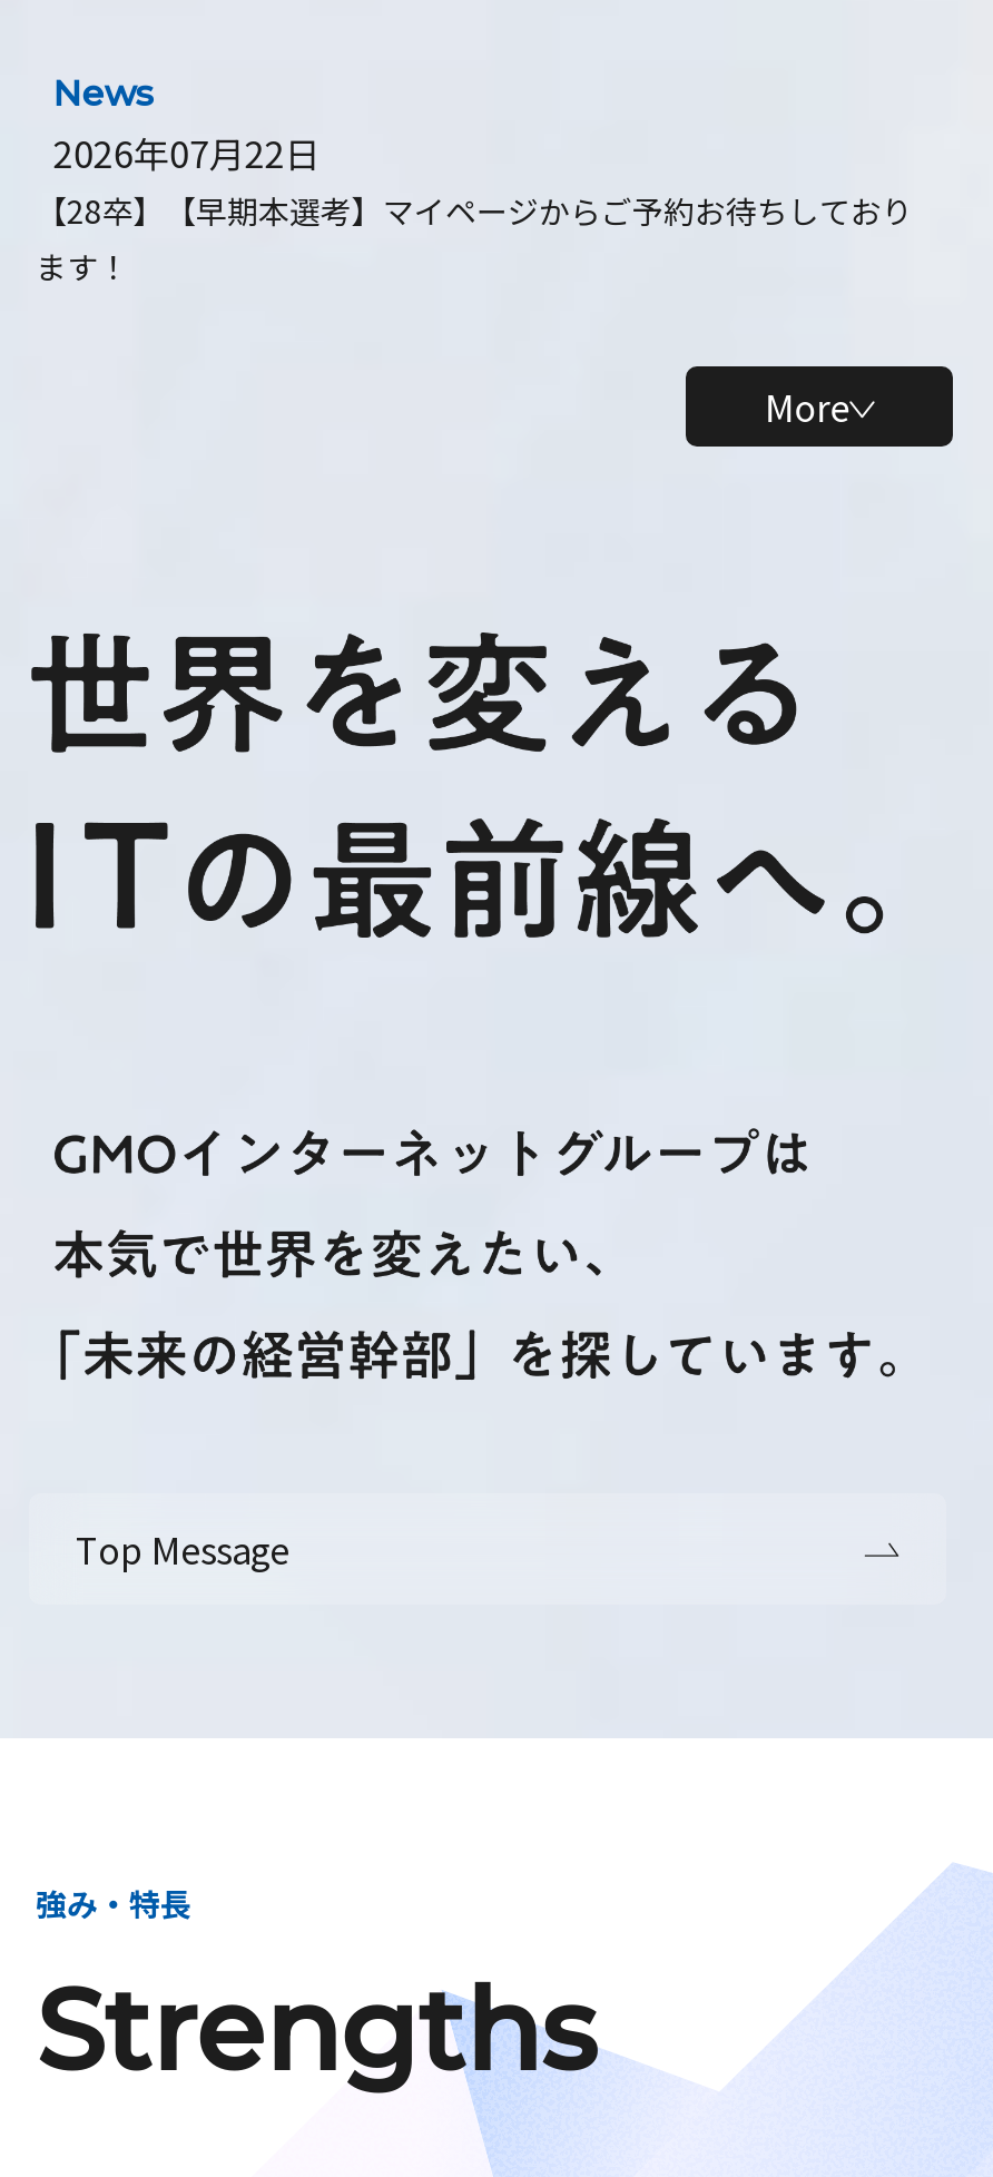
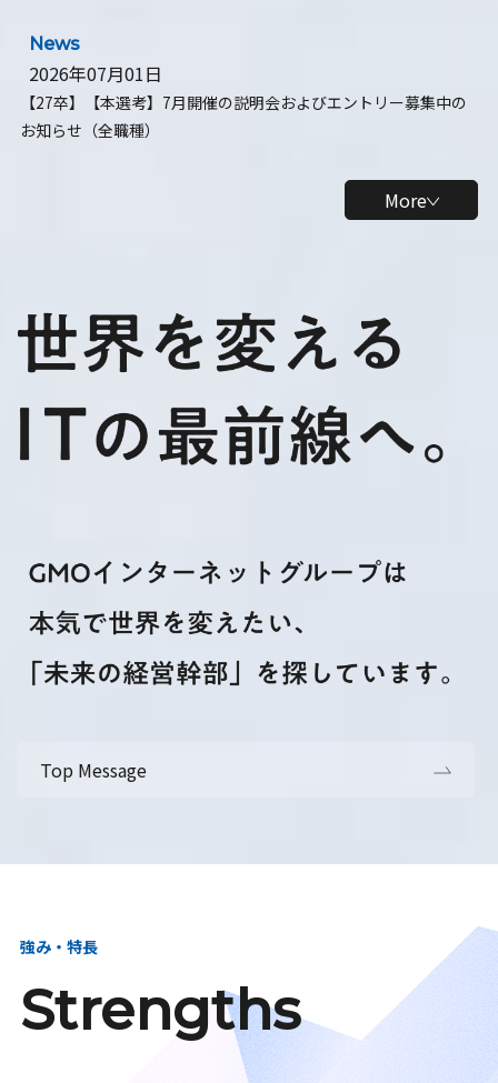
- 2026年07月22日
- 【28卒】【早期本選考】マイページからご予約お待ちしており
- ます！
+ 2026年07月01日
+ 【27卒】【本選考】7月開催の説明会およびエントリー募集中の
+ お知らせ（全職種）
